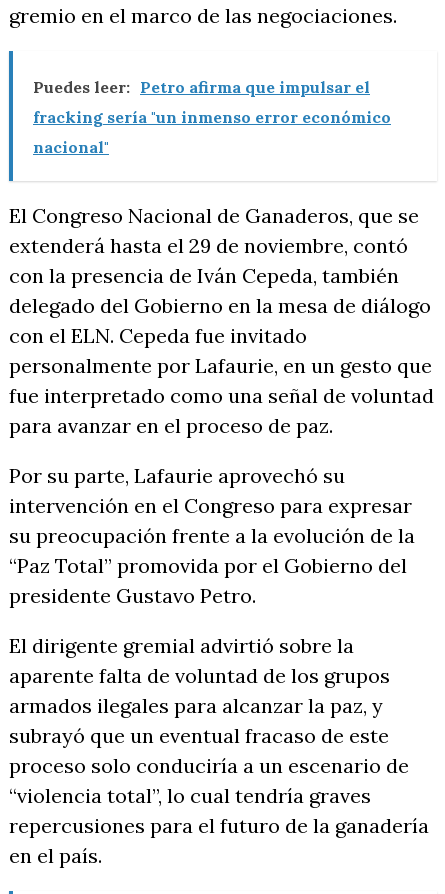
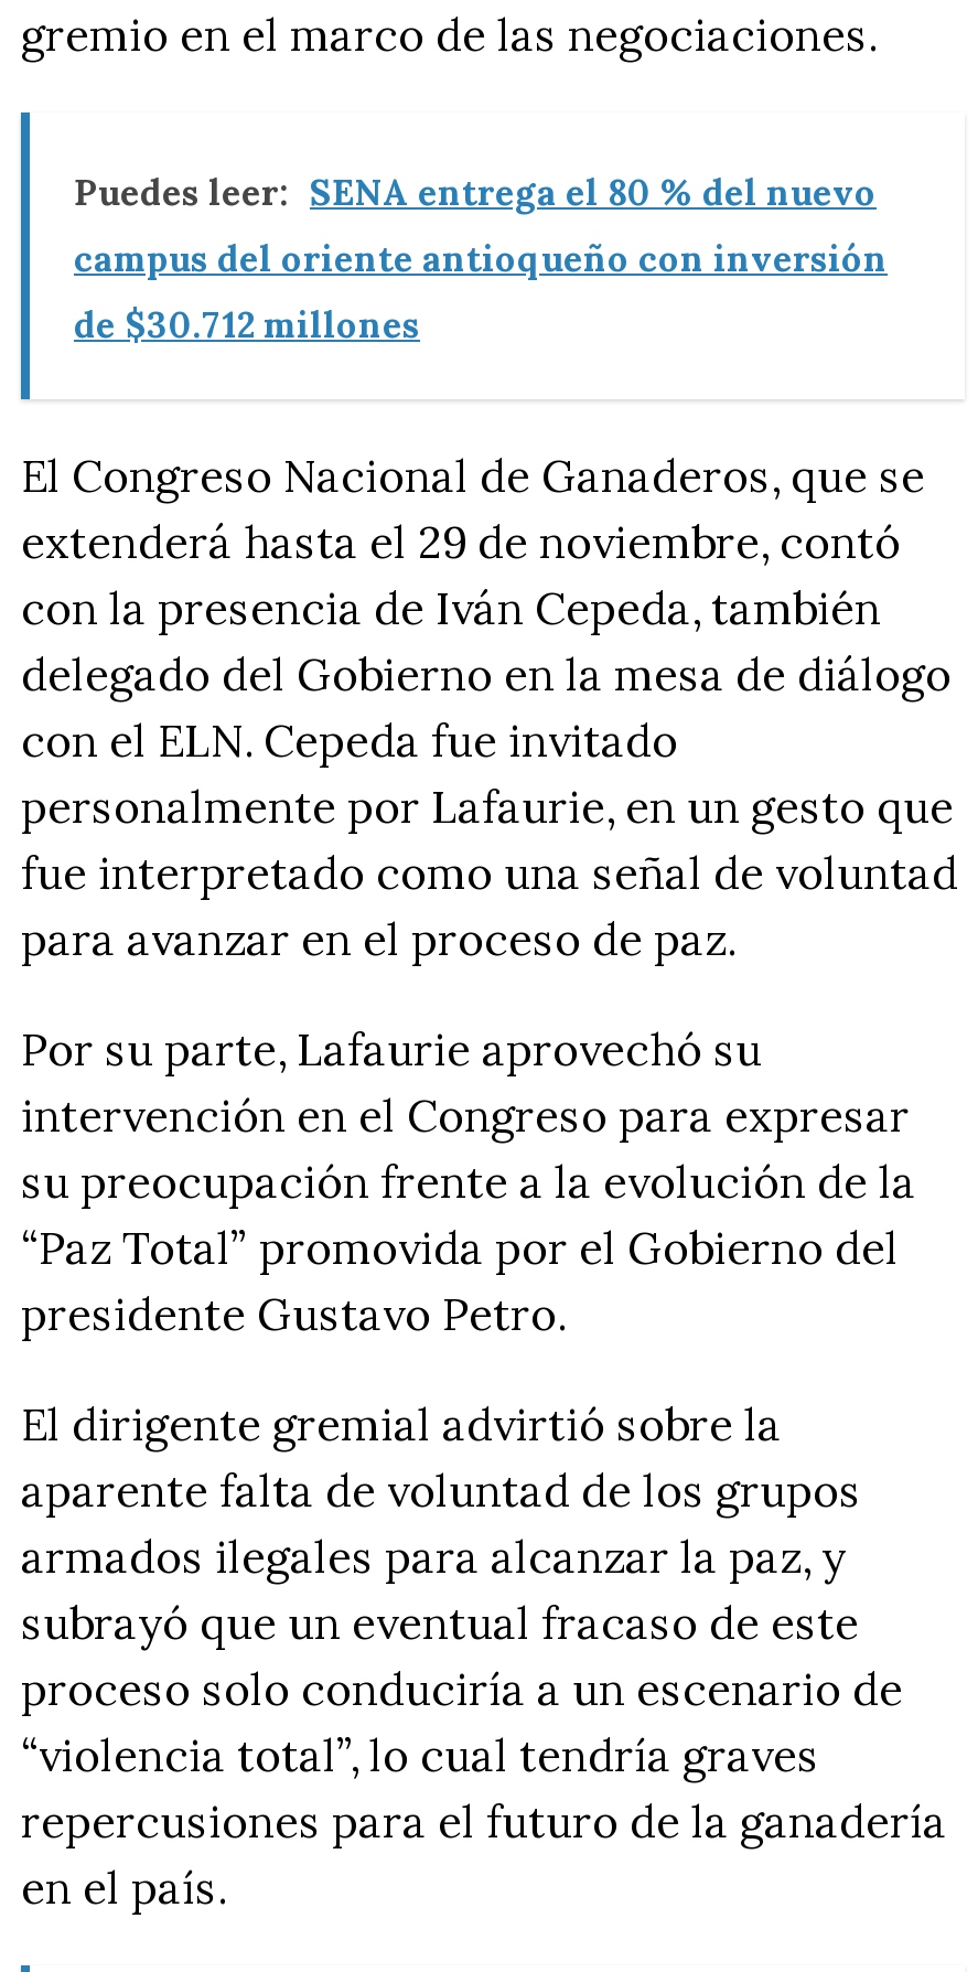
- Puedes leer: Petro afirma que impulsar el
+ Puedes leer: SENA entrega el 80 % del nuevo

- fracking sería "un inmenso error económico
+ campus del oriente antioqueño con inversión

- nacional"
+ de $30.712 millones
